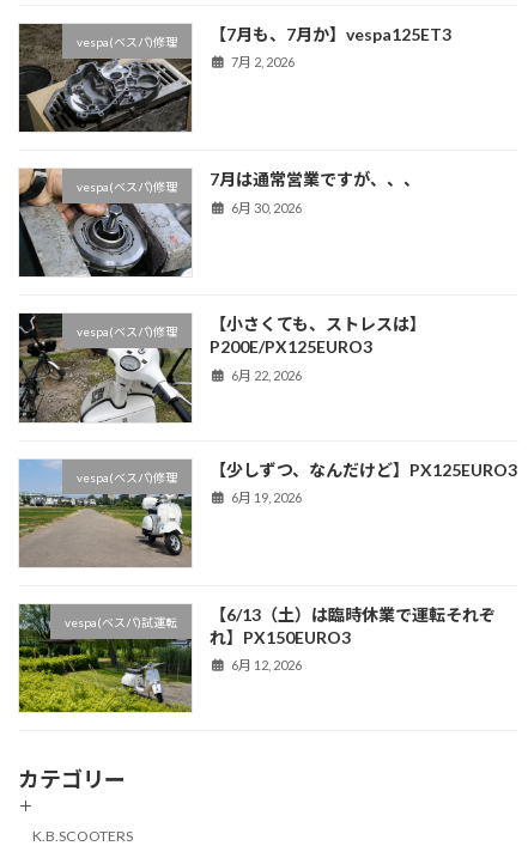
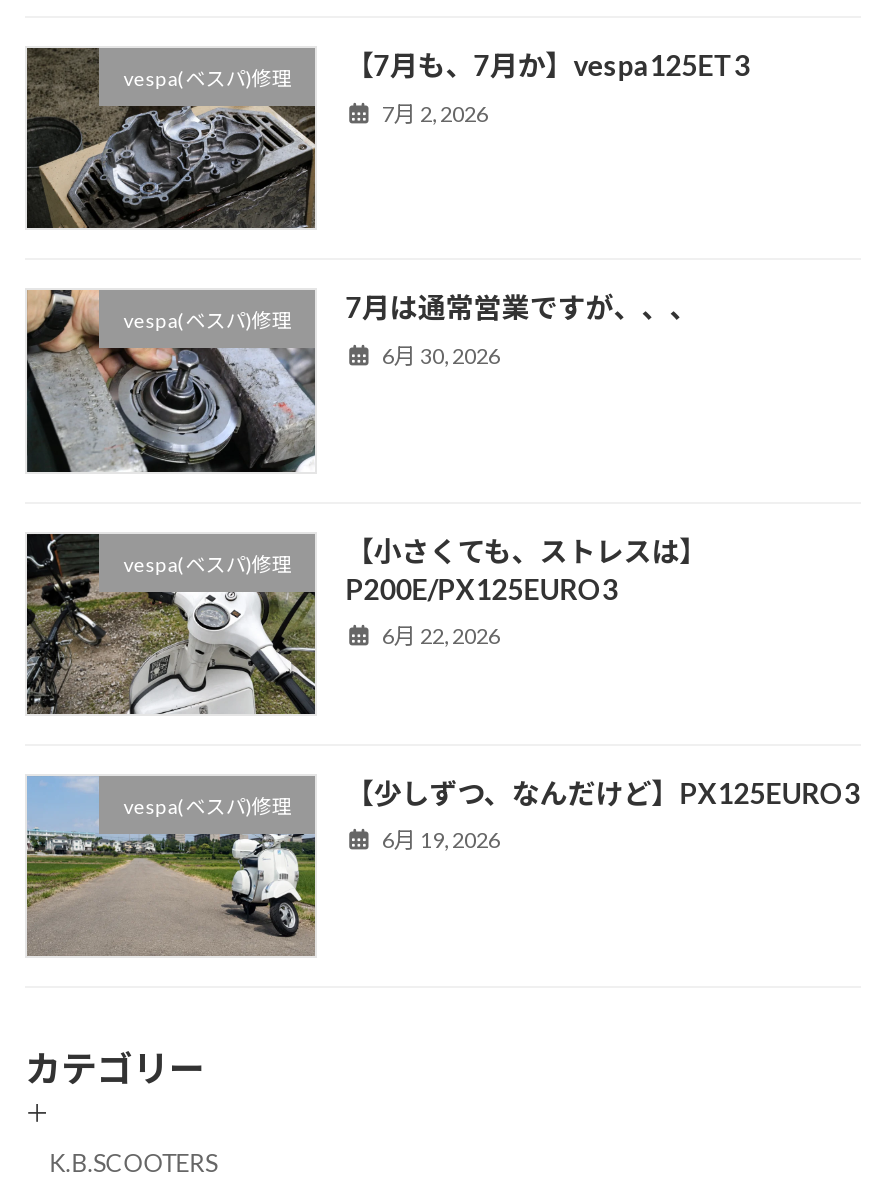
- [image]
- vespa(ベスパ)試運転
- 【6/13（土）は臨時休業で運転それぞ
- れ】PX150EURO3
- 6月 12, 2026
